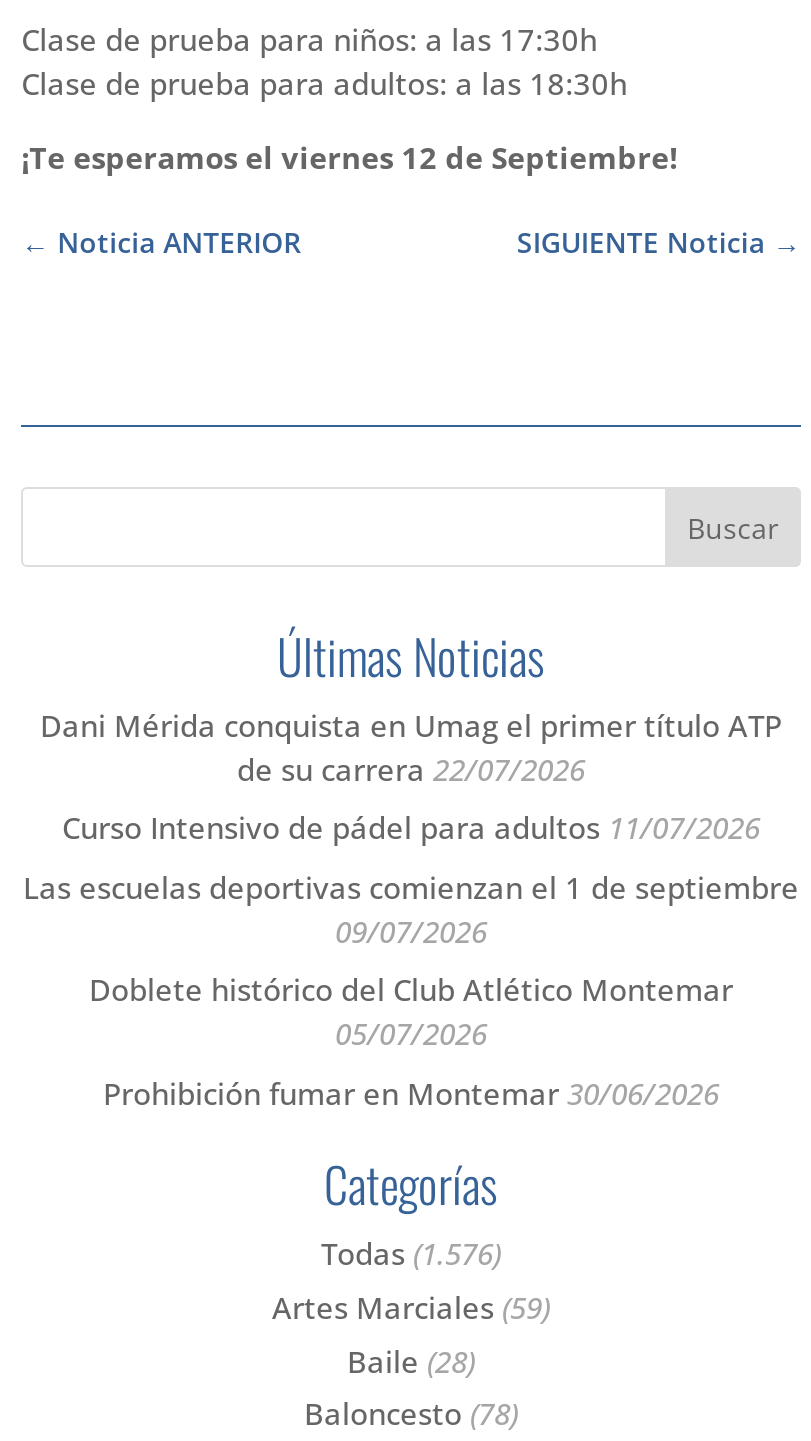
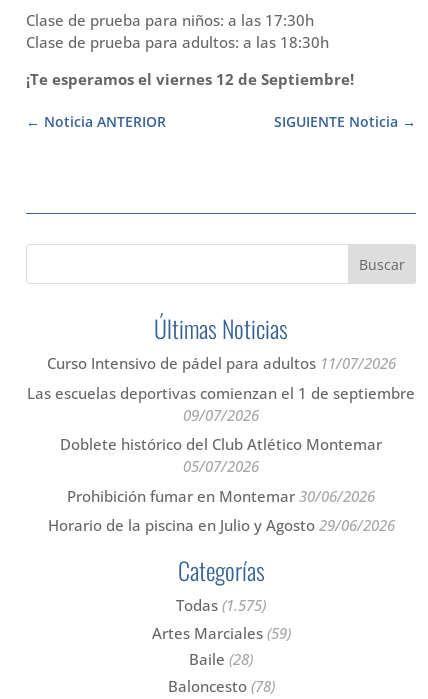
- Dani Mérida conquista en Umag el primer título ATP
- de su carrera 22/07/2026

moved up: Curso Intensivo de pádel para adultos 11/07/2026 | Las escuelas deportivas comienzan el 1 de septiembre | 09/07/2026 | Doblete histórico del Club Atlético Montemar | 05/07/2026 | Prohibición fumar en Montemar 30/06/2026

+ Horario de la piscina en Julio y Agosto 29/06/2026

- Todas (1.576)
+ Todas (1.575)
